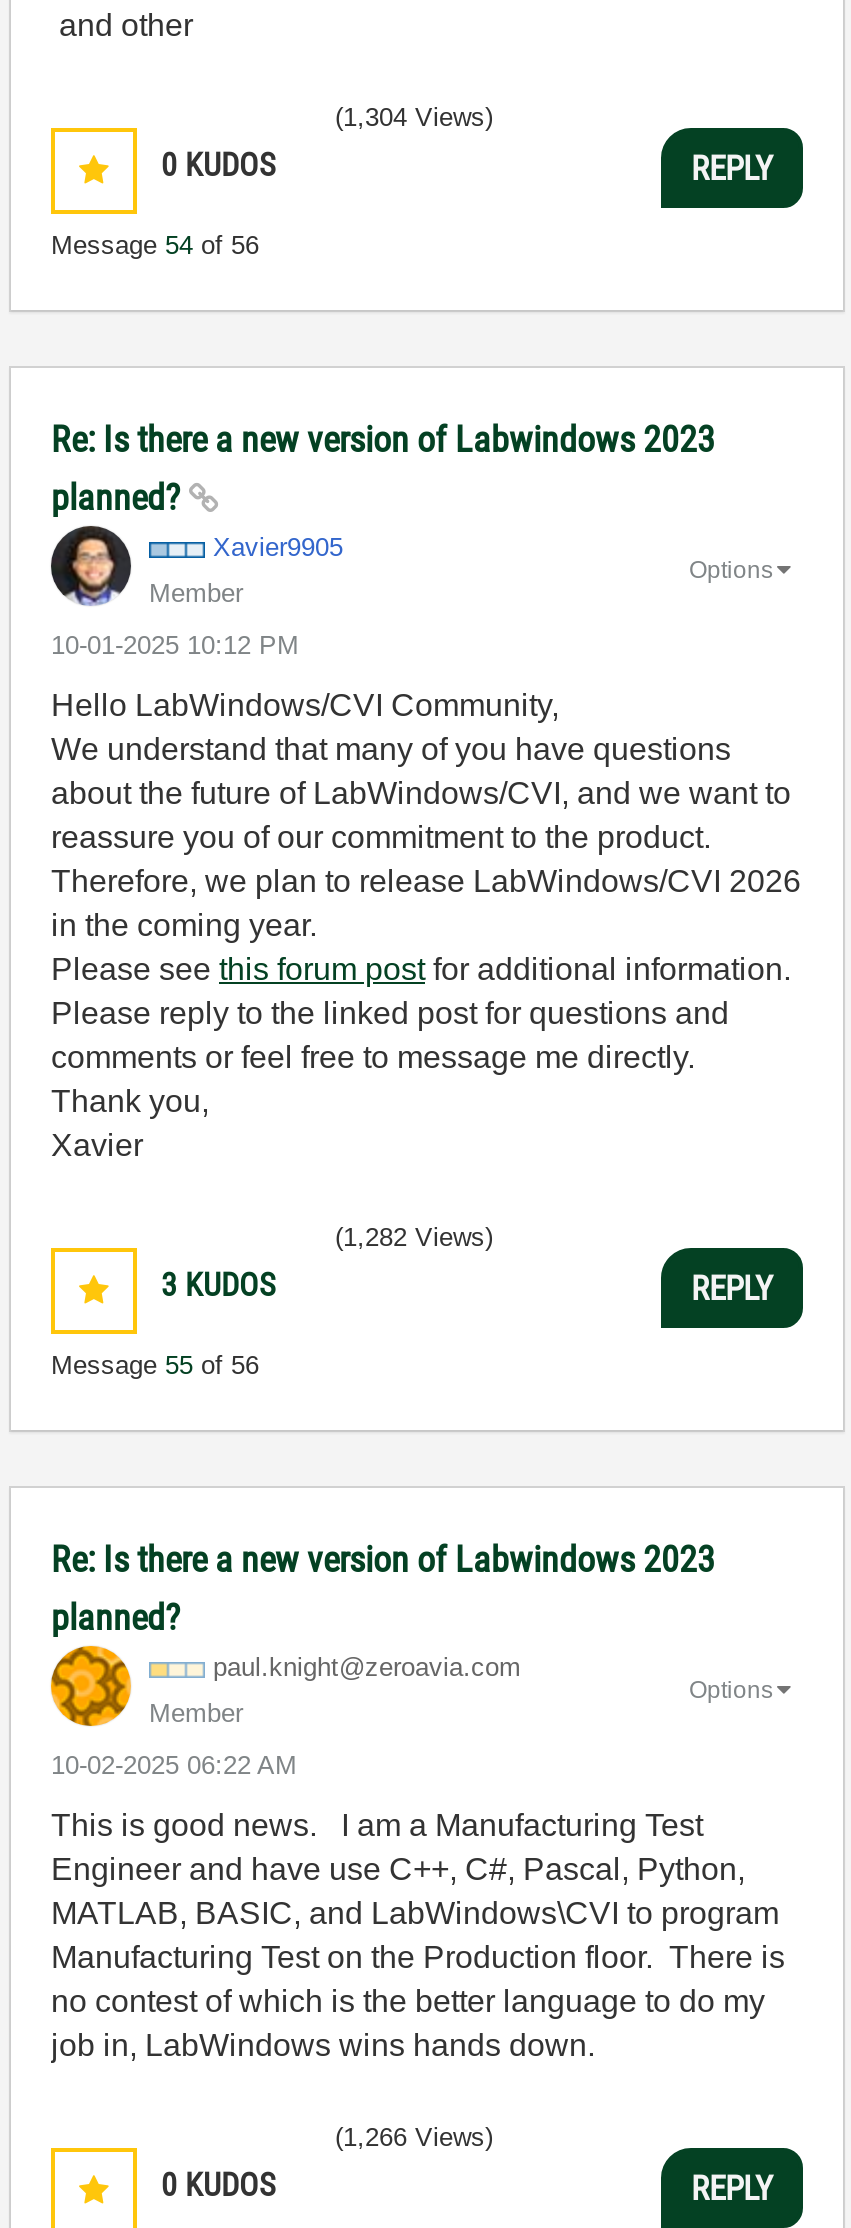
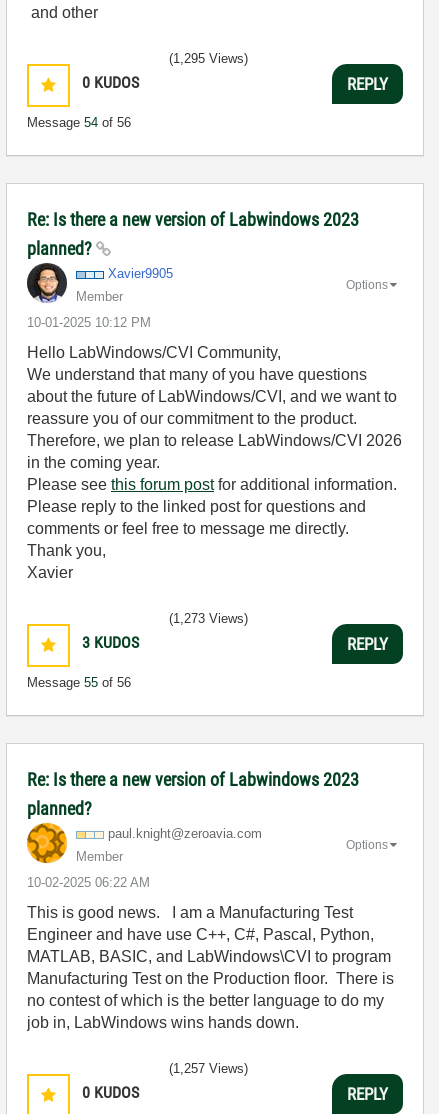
- (1,304 Views)
+ (1,295 Views)

- (1,282 Views)
+ (1,273 Views)

- (1,266 Views)
+ (1,257 Views)
